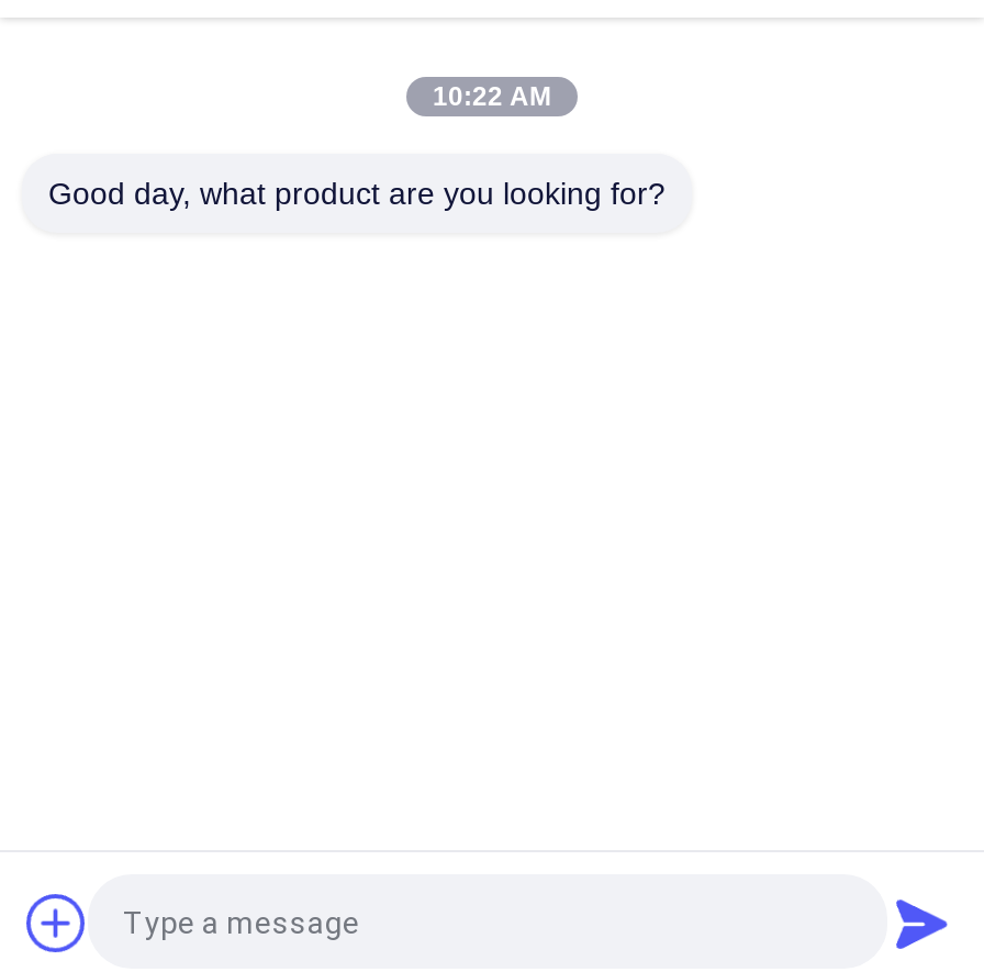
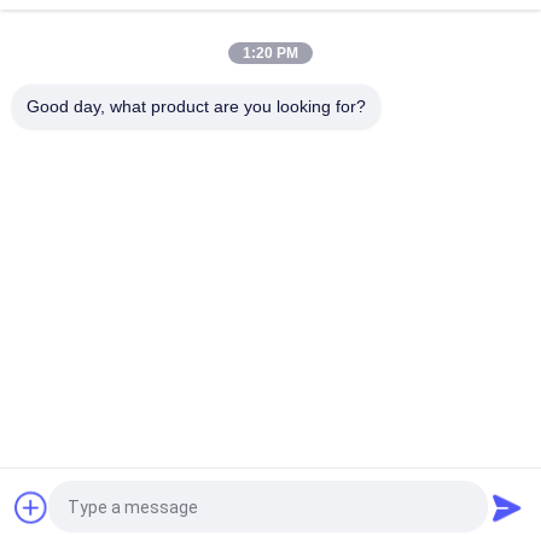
- 10:22 AM
+ 1:20 PM
